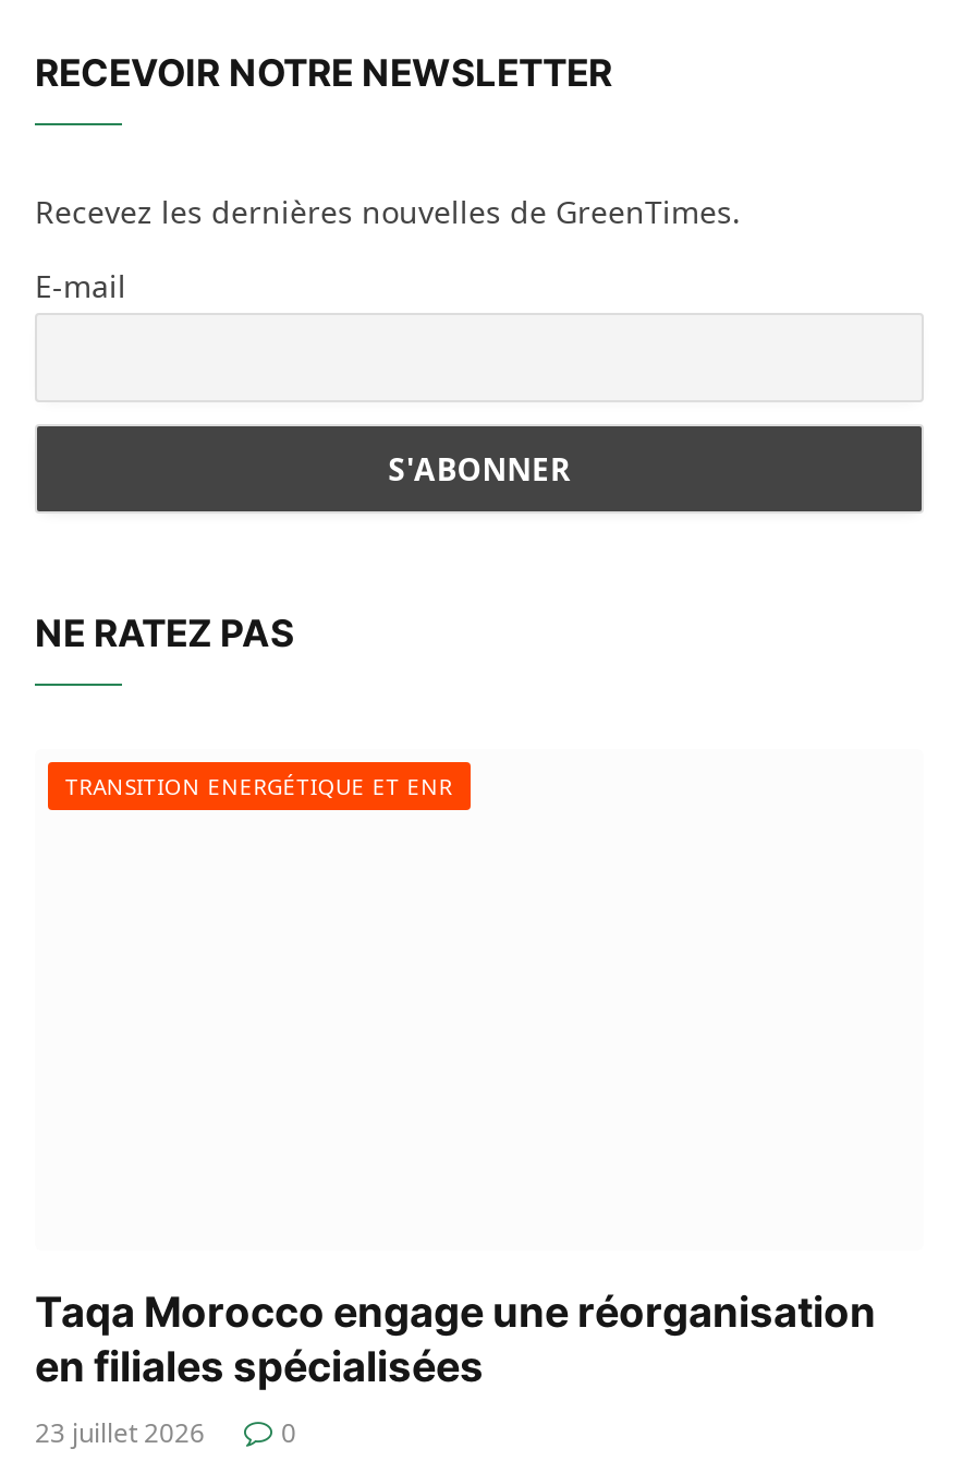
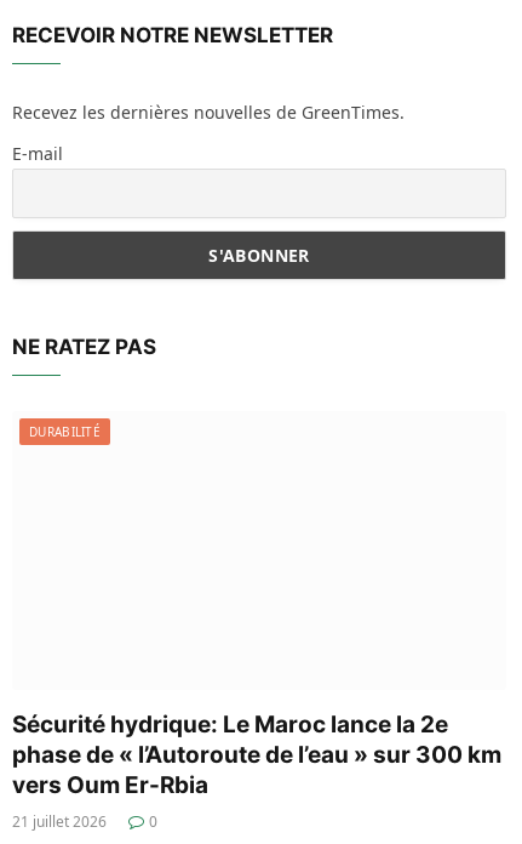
- TRANSITION ENERGÉTIQUE ET ENR
+ DURABILITÉ

- Taqa Morocco engage une réorganisation
- en filiales spécialisées
- 23 juillet 2026
+ Sécurité hydrique: Le Maroc lance la 2e
+ phase de « l’Autoroute de l’eau » sur 300 km
+ vers Oum Er-Rbia
+ 21 juillet 2026
